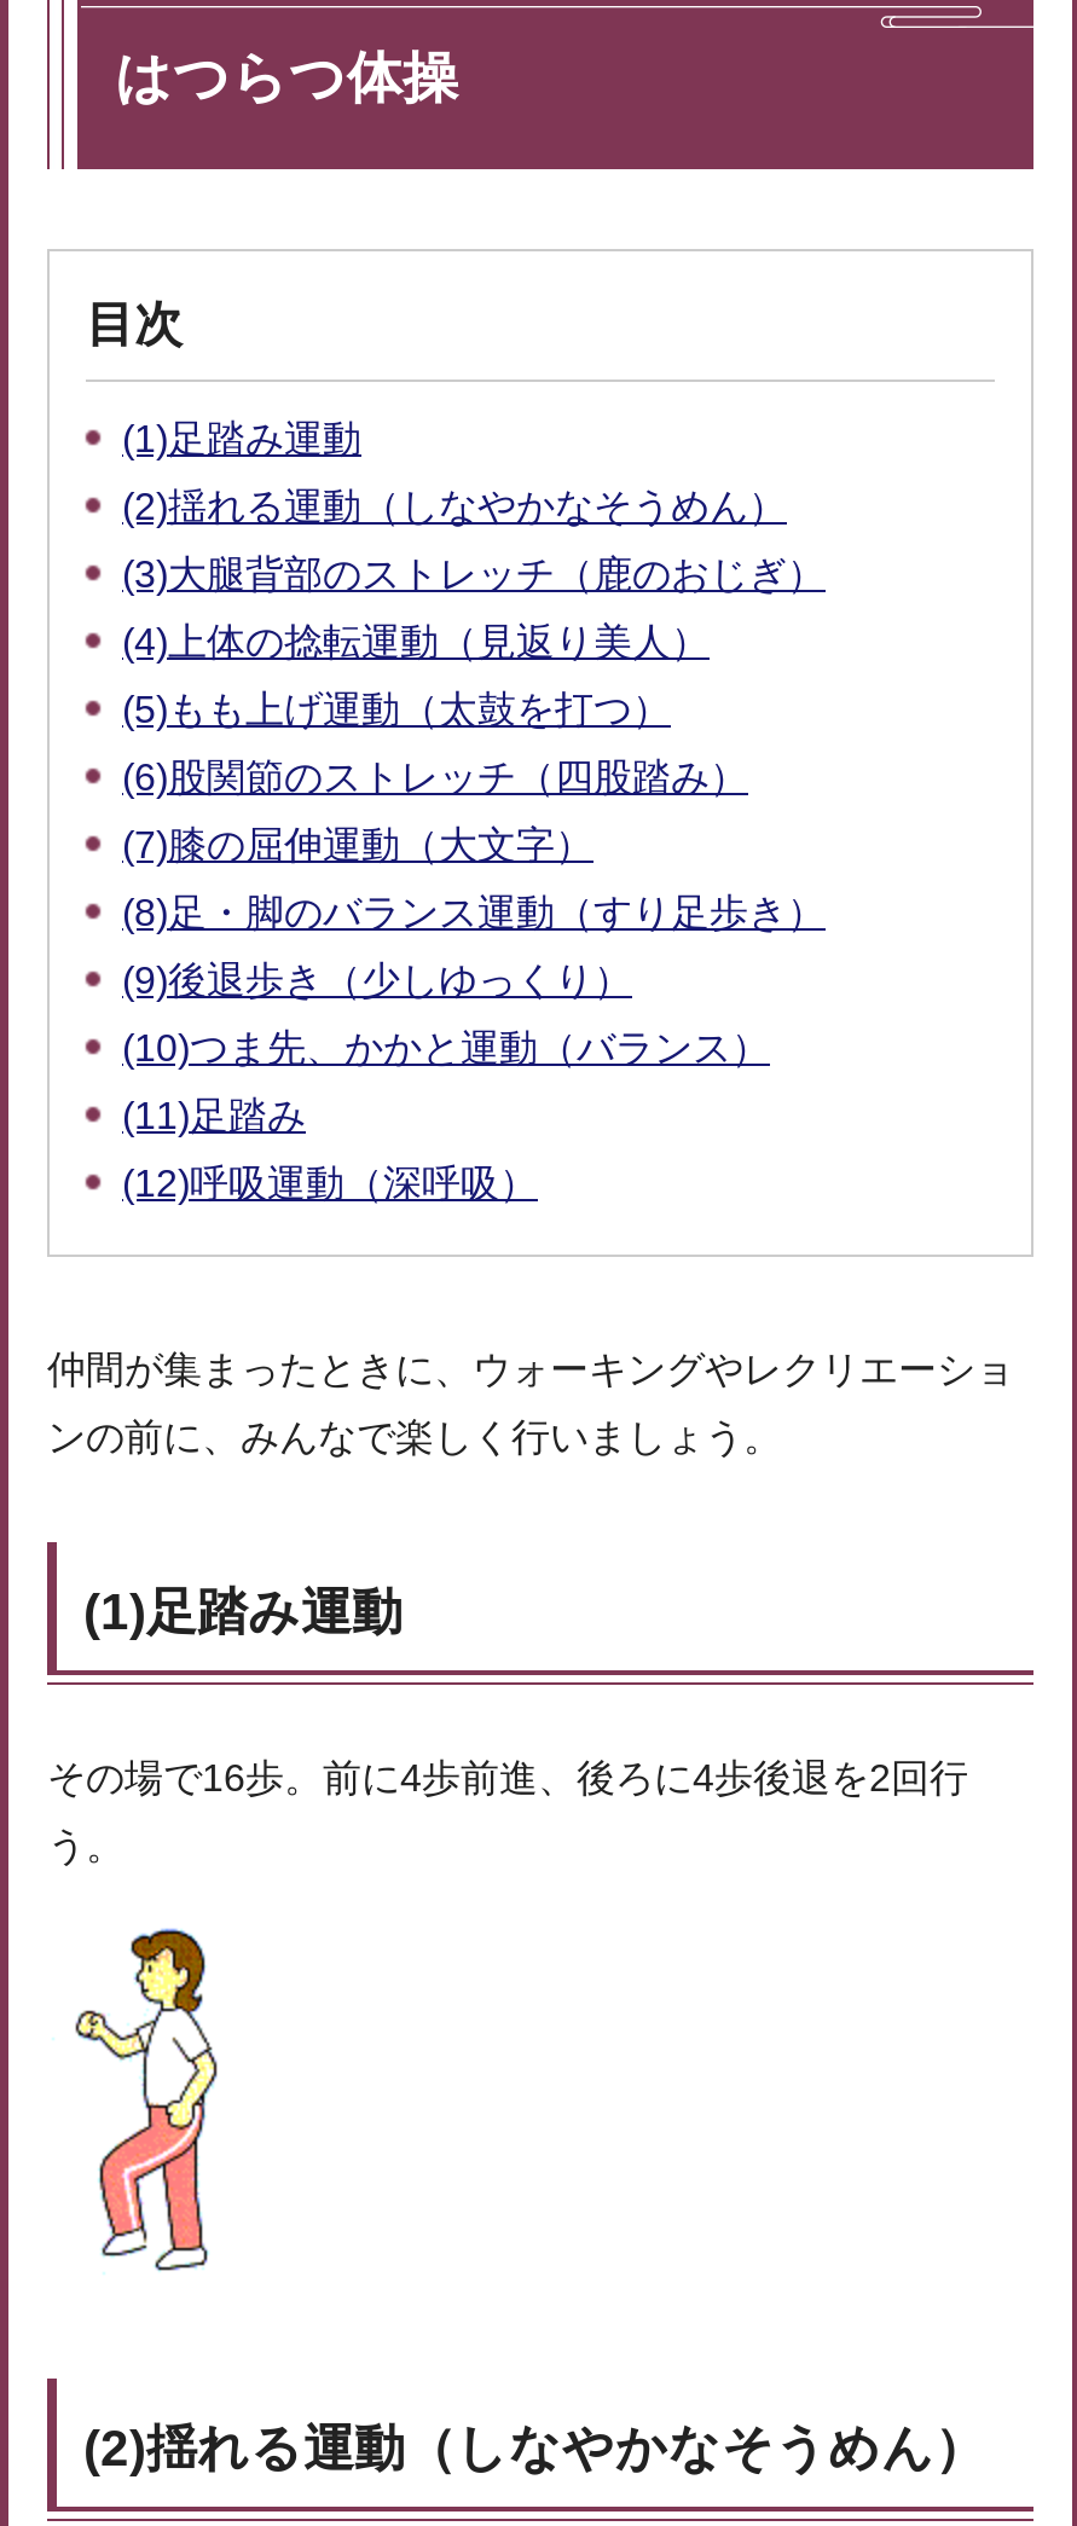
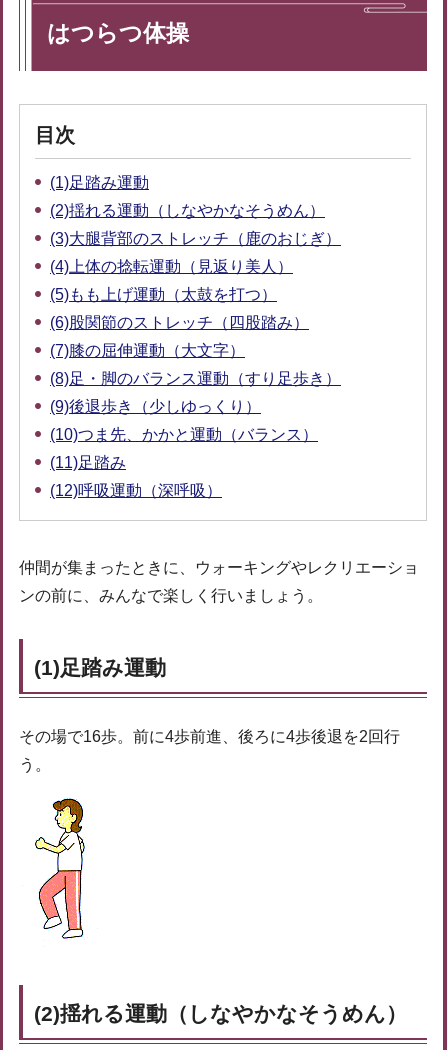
- [image]
+ [image]
